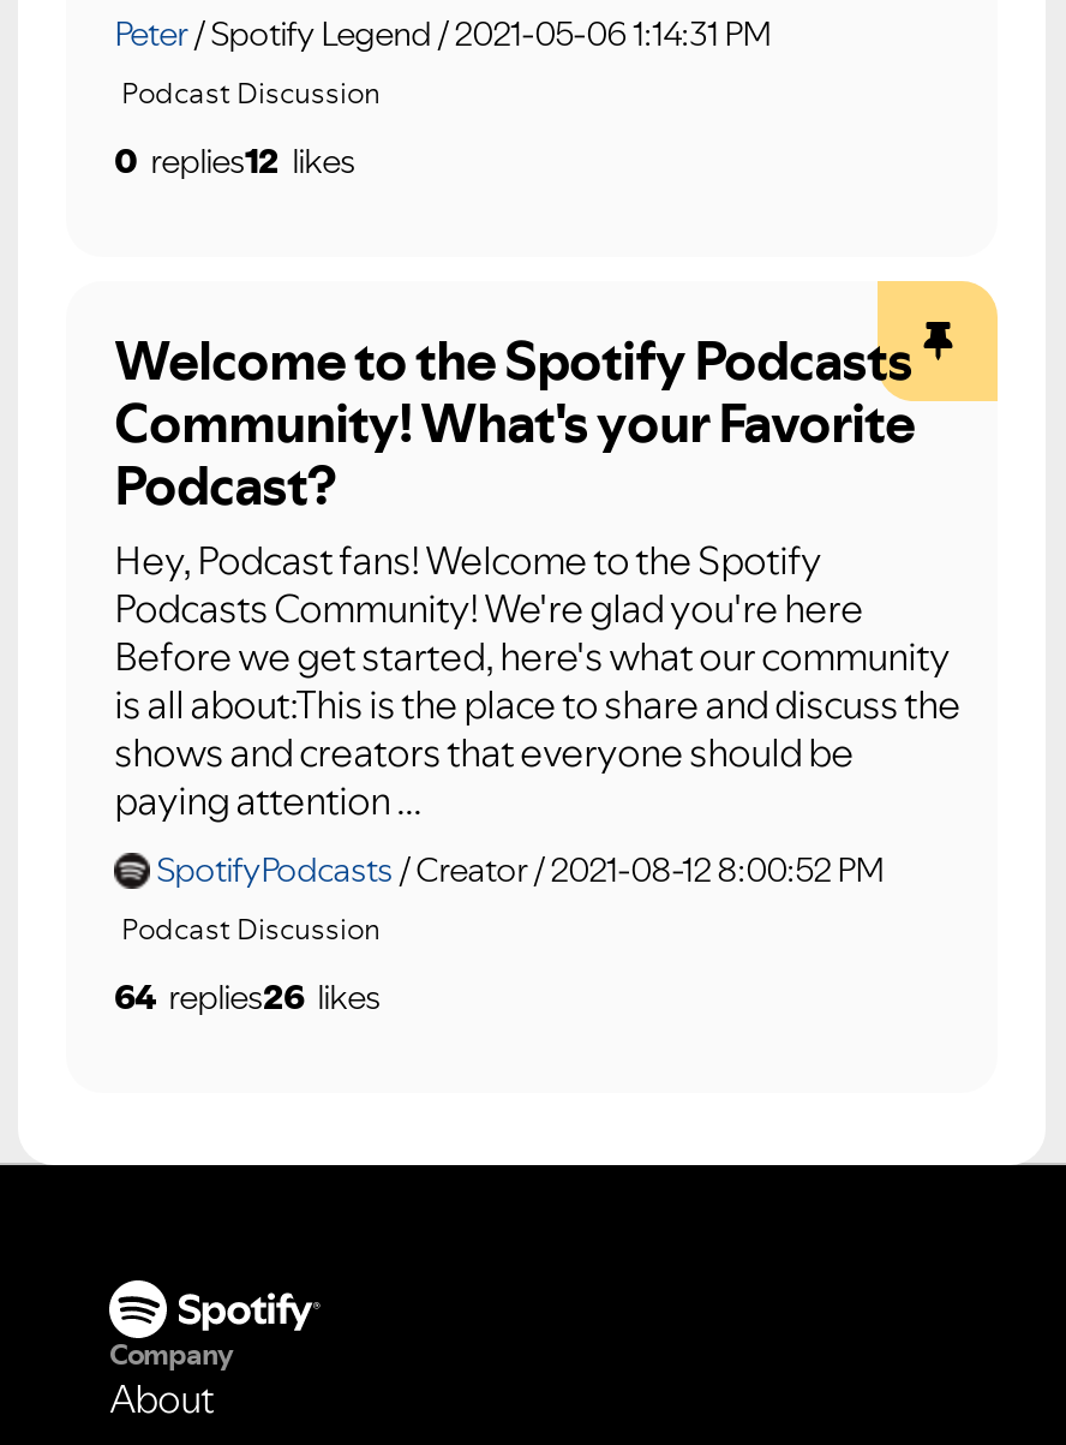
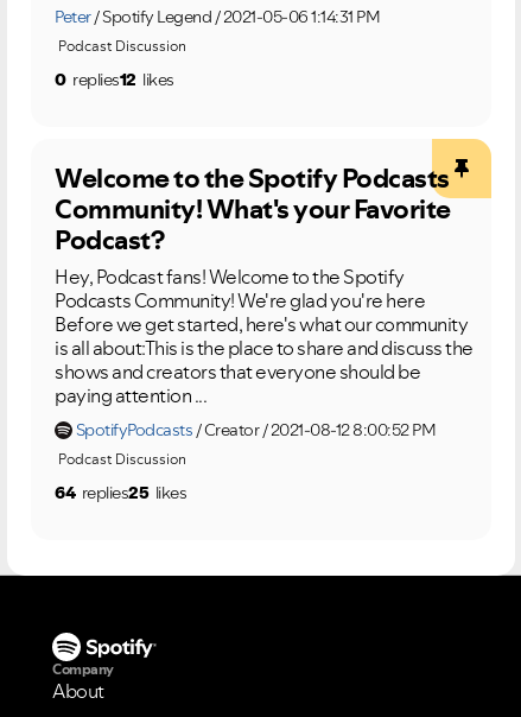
- 64 replies26 likes
+ 64 replies25 likes
